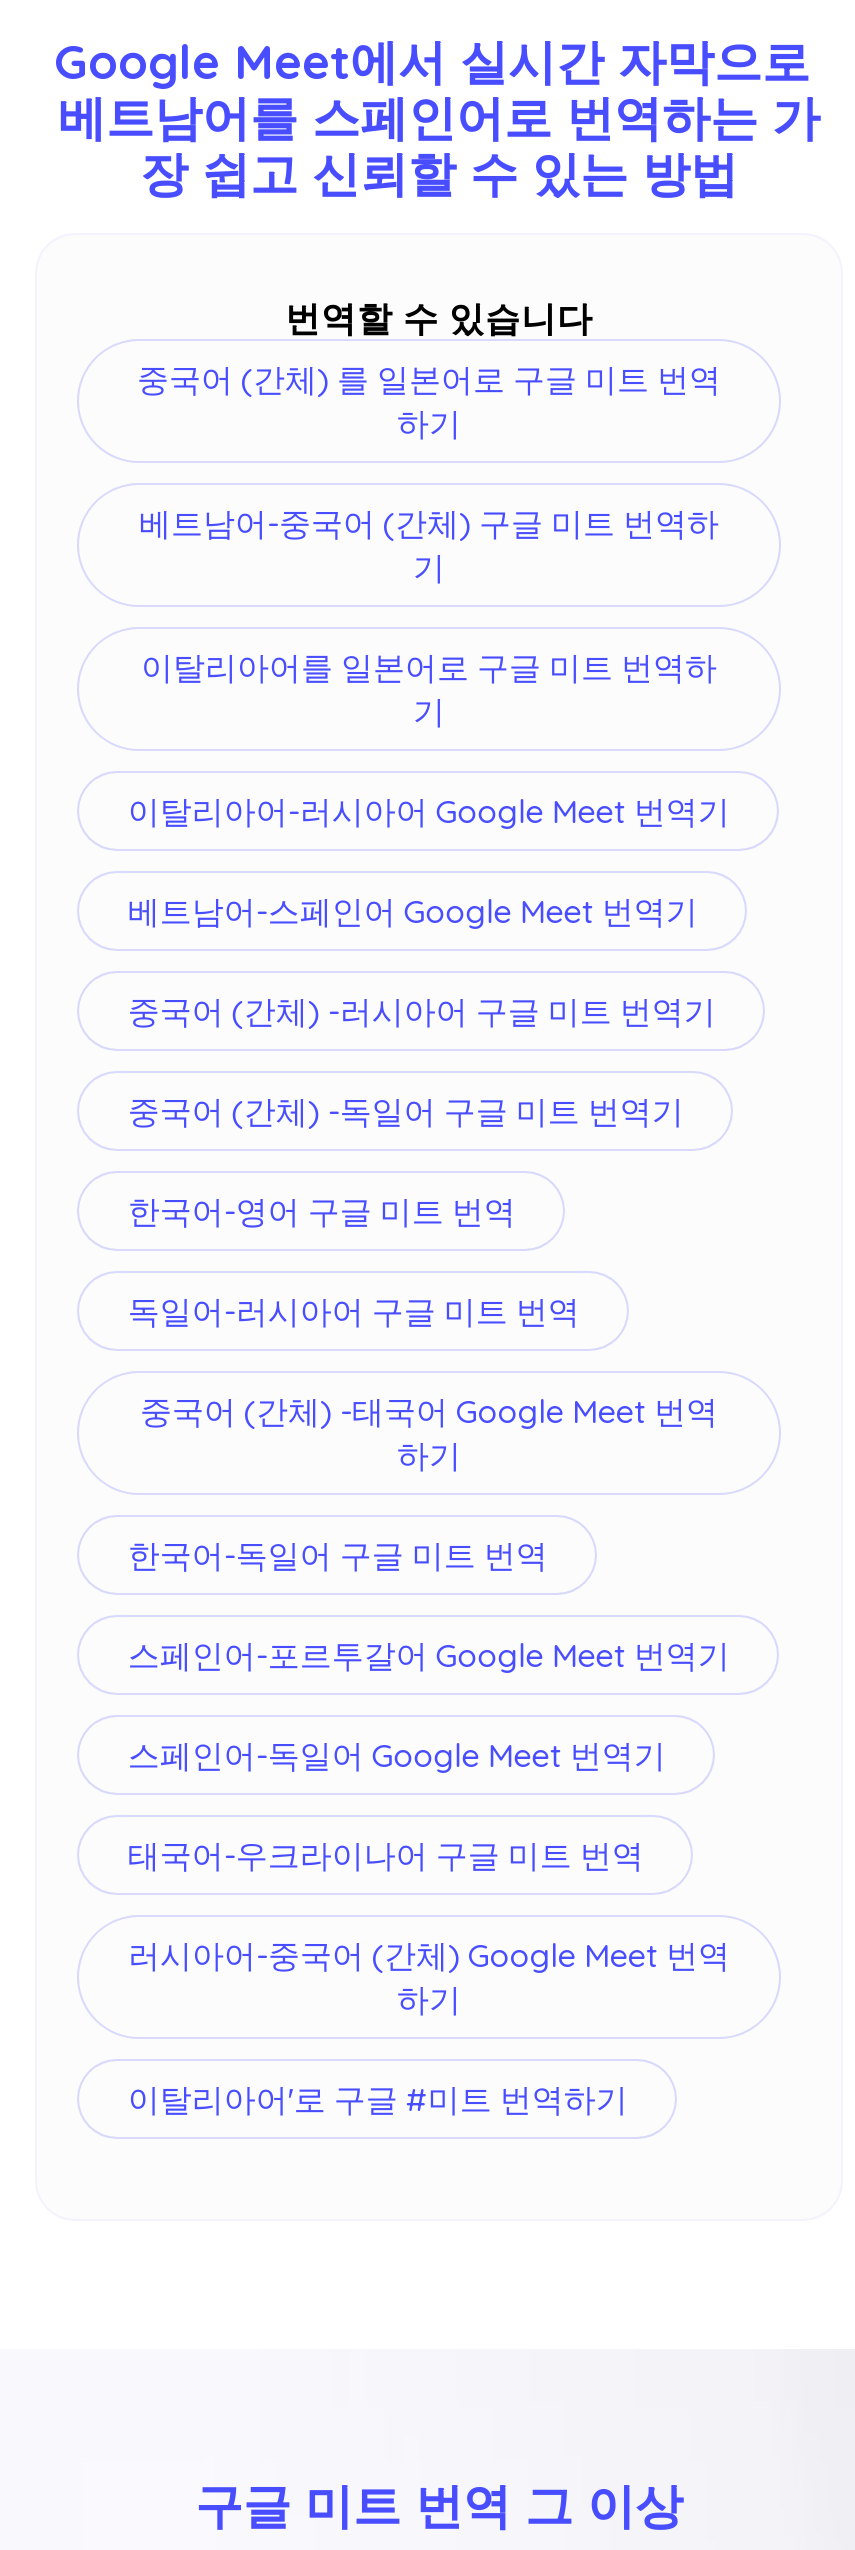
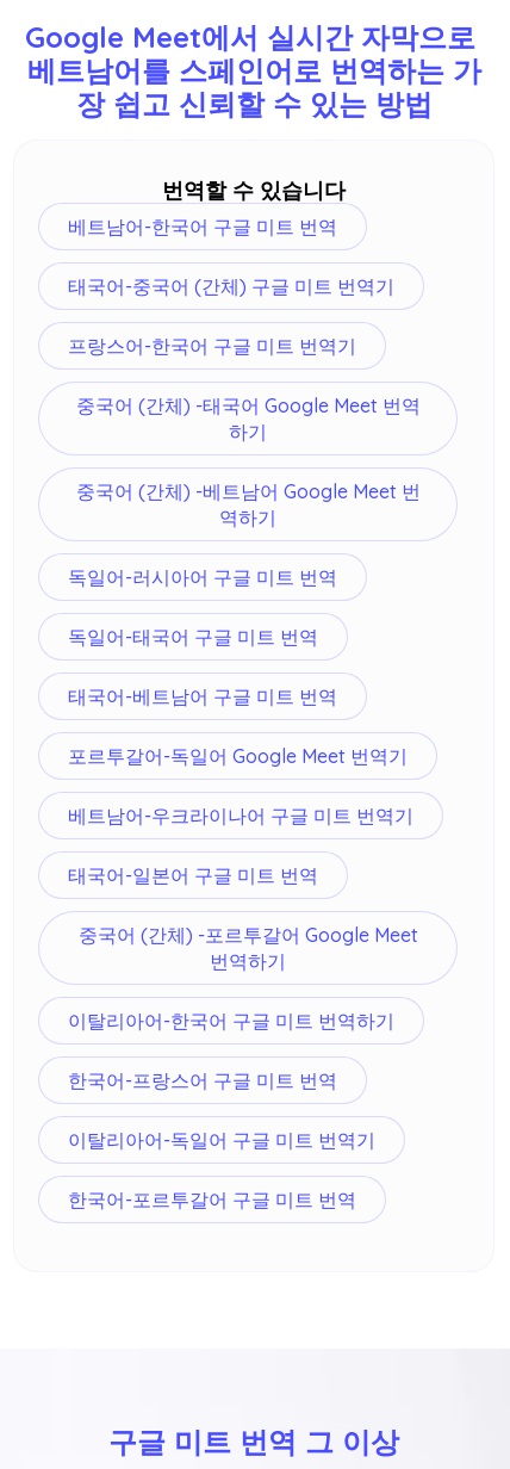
- 중국어 (간체) 를 일본어로 구글 미트 번역
- 하기
- 베트남어-중국어 (간체) 구글 미트 번역하
- 기
- 이탈리아어를 일본어로 구글 미트 번역하
- 기
- 이탈리아어-러시아어 Google Meet 번역기
- 베트남어-스페인어 Google Meet 번역기
- 중국어 (간체) -러시아어 구글 미트 번역기
- 중국어 (간체) -독일어 구글 미트 번역기
- 한국어-영어 구글 미트 번역
+ 베트남어-한국어 구글 미트 번역
+ 태국어-중국어 (간체) 구글 미트 번역기
+ 프랑스어-한국어 구글 미트 번역기

moved down: 독일어-러시아어 구글 미트 번역

moved up: 중국어 (간체) -태국어 Google Meet 번역 | 하기

- 한국어-독일어 구글 미트 번역
- 스페인어-포르투갈어 Google Meet 번역기
- 스페인어-독일어 Google Meet 번역기
- 태국어-우크라이나어 구글 미트 번역
- 러시아어-중국어 (간체) Google Meet 번역
- 하기
- 이탈리아어'로 구글 #미트 번역하기
+ 중국어 (간체) -베트남어 Google Meet 번
+ 역하기
+ 독일어-태국어 구글 미트 번역
+ 태국어-베트남어 구글 미트 번역
+ 포르투갈어-독일어 Google Meet 번역기
+ 베트남어-우크라이나어 구글 미트 번역기
+ 태국어-일본어 구글 미트 번역
+ 중국어 (간체) -포르투갈어 Google Meet
+ 번역하기
+ 이탈리아어-한국어 구글 미트 번역하기
+ 한국어-프랑스어 구글 미트 번역
+ 이탈리아어-독일어 구글 미트 번역기
+ 한국어-포르투갈어 구글 미트 번역
